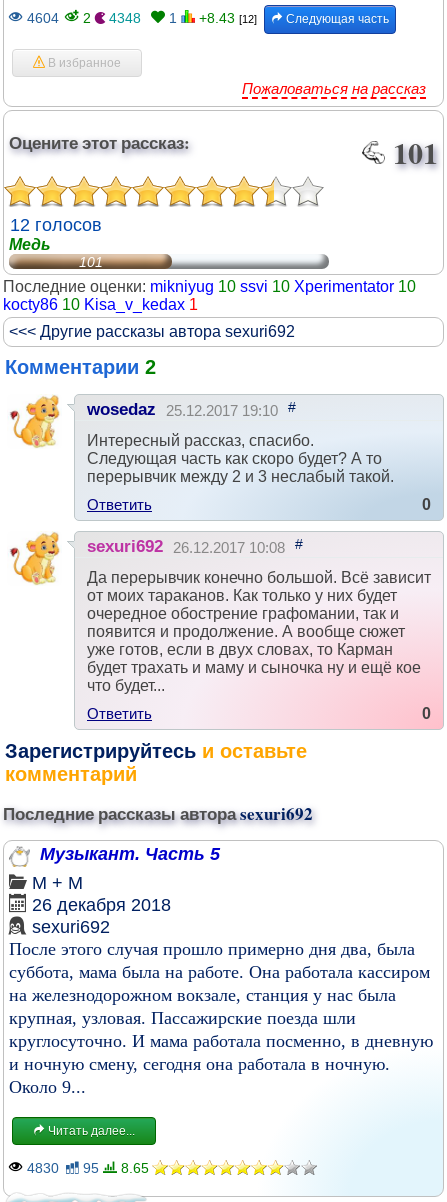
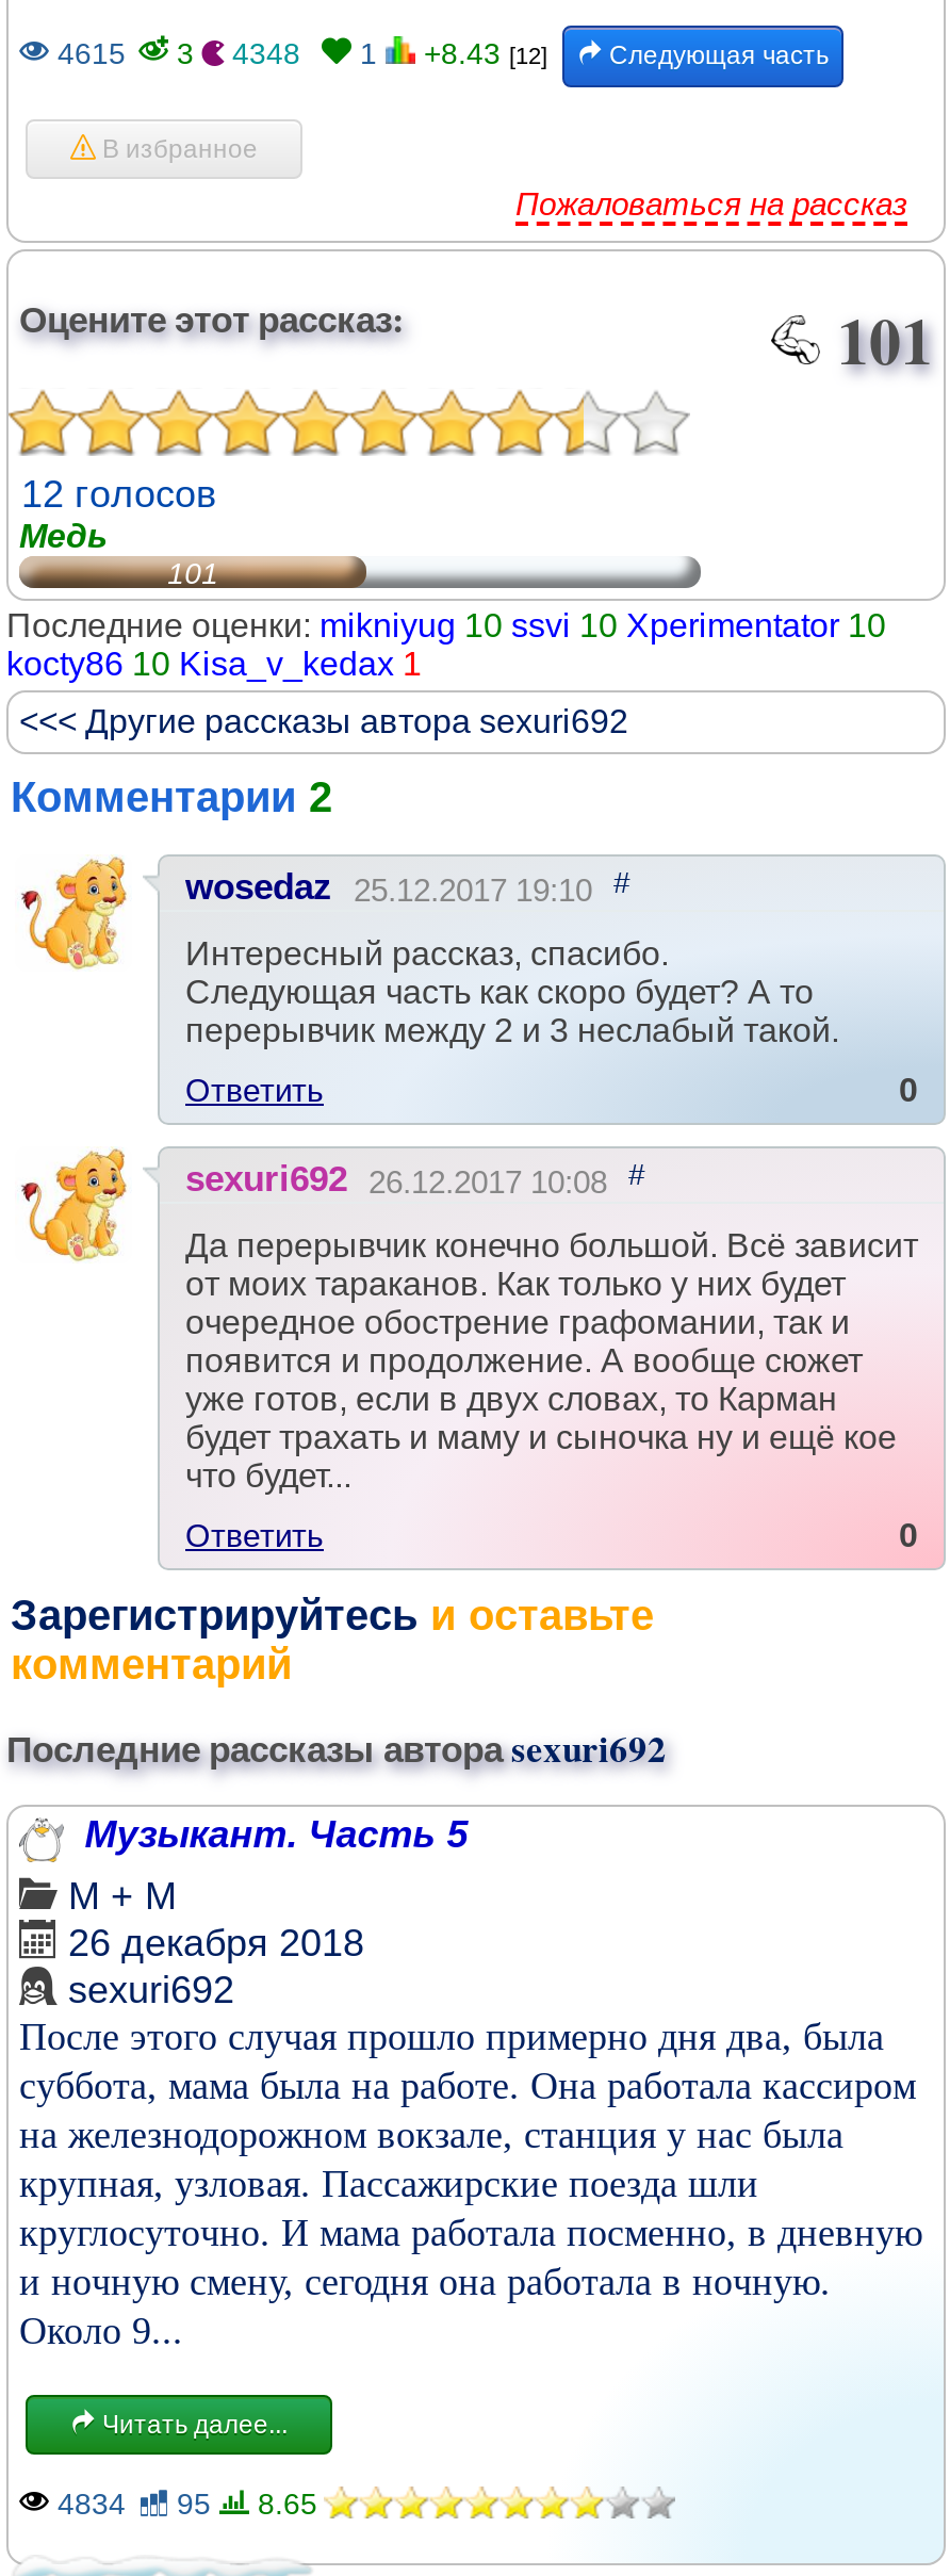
- 4604
+ 4615

- 2
+ 3

- 4830 95 8.65
+ 4834 95 8.65
